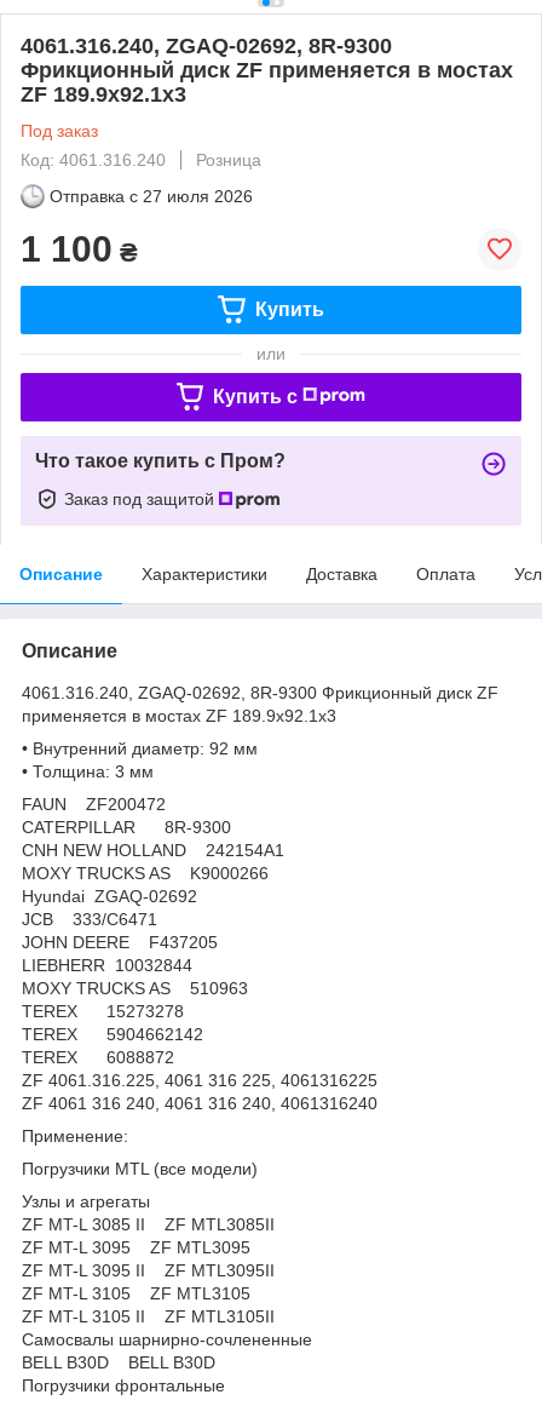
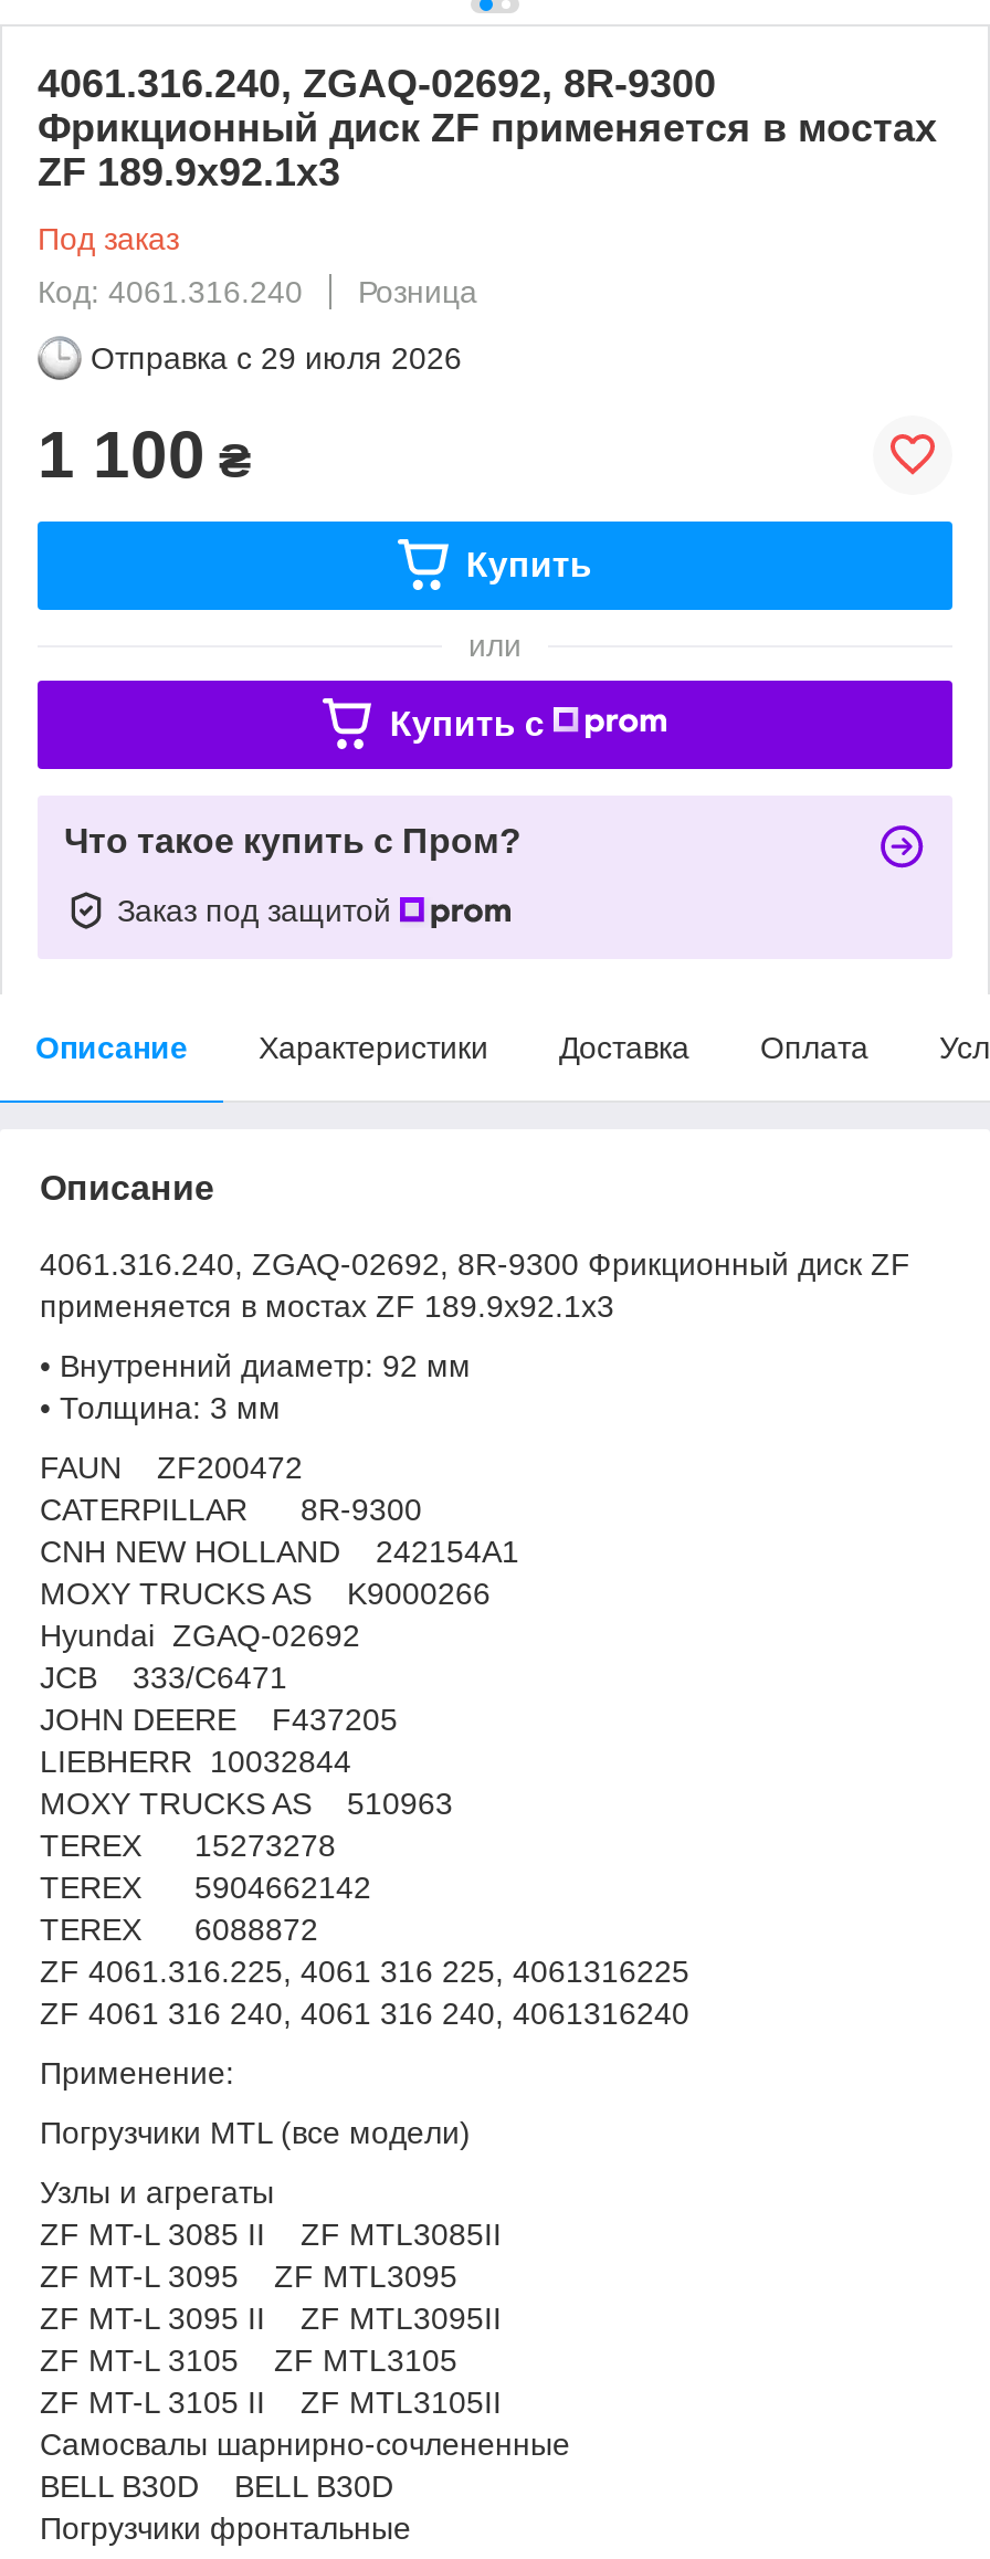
- Отправка с 27 июля 2026
+ Отправка с 29 июля 2026
